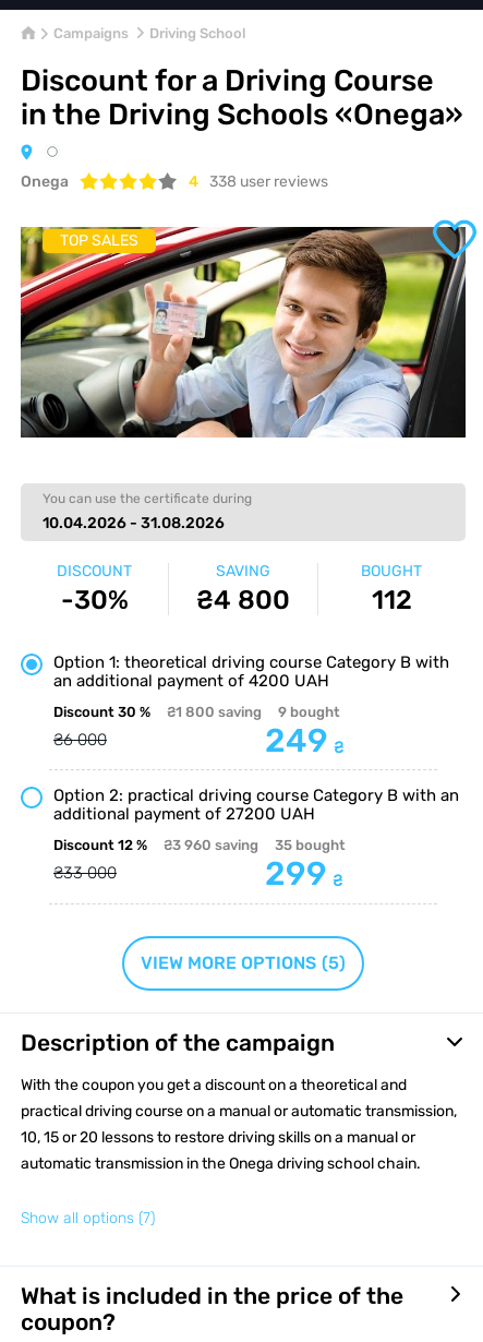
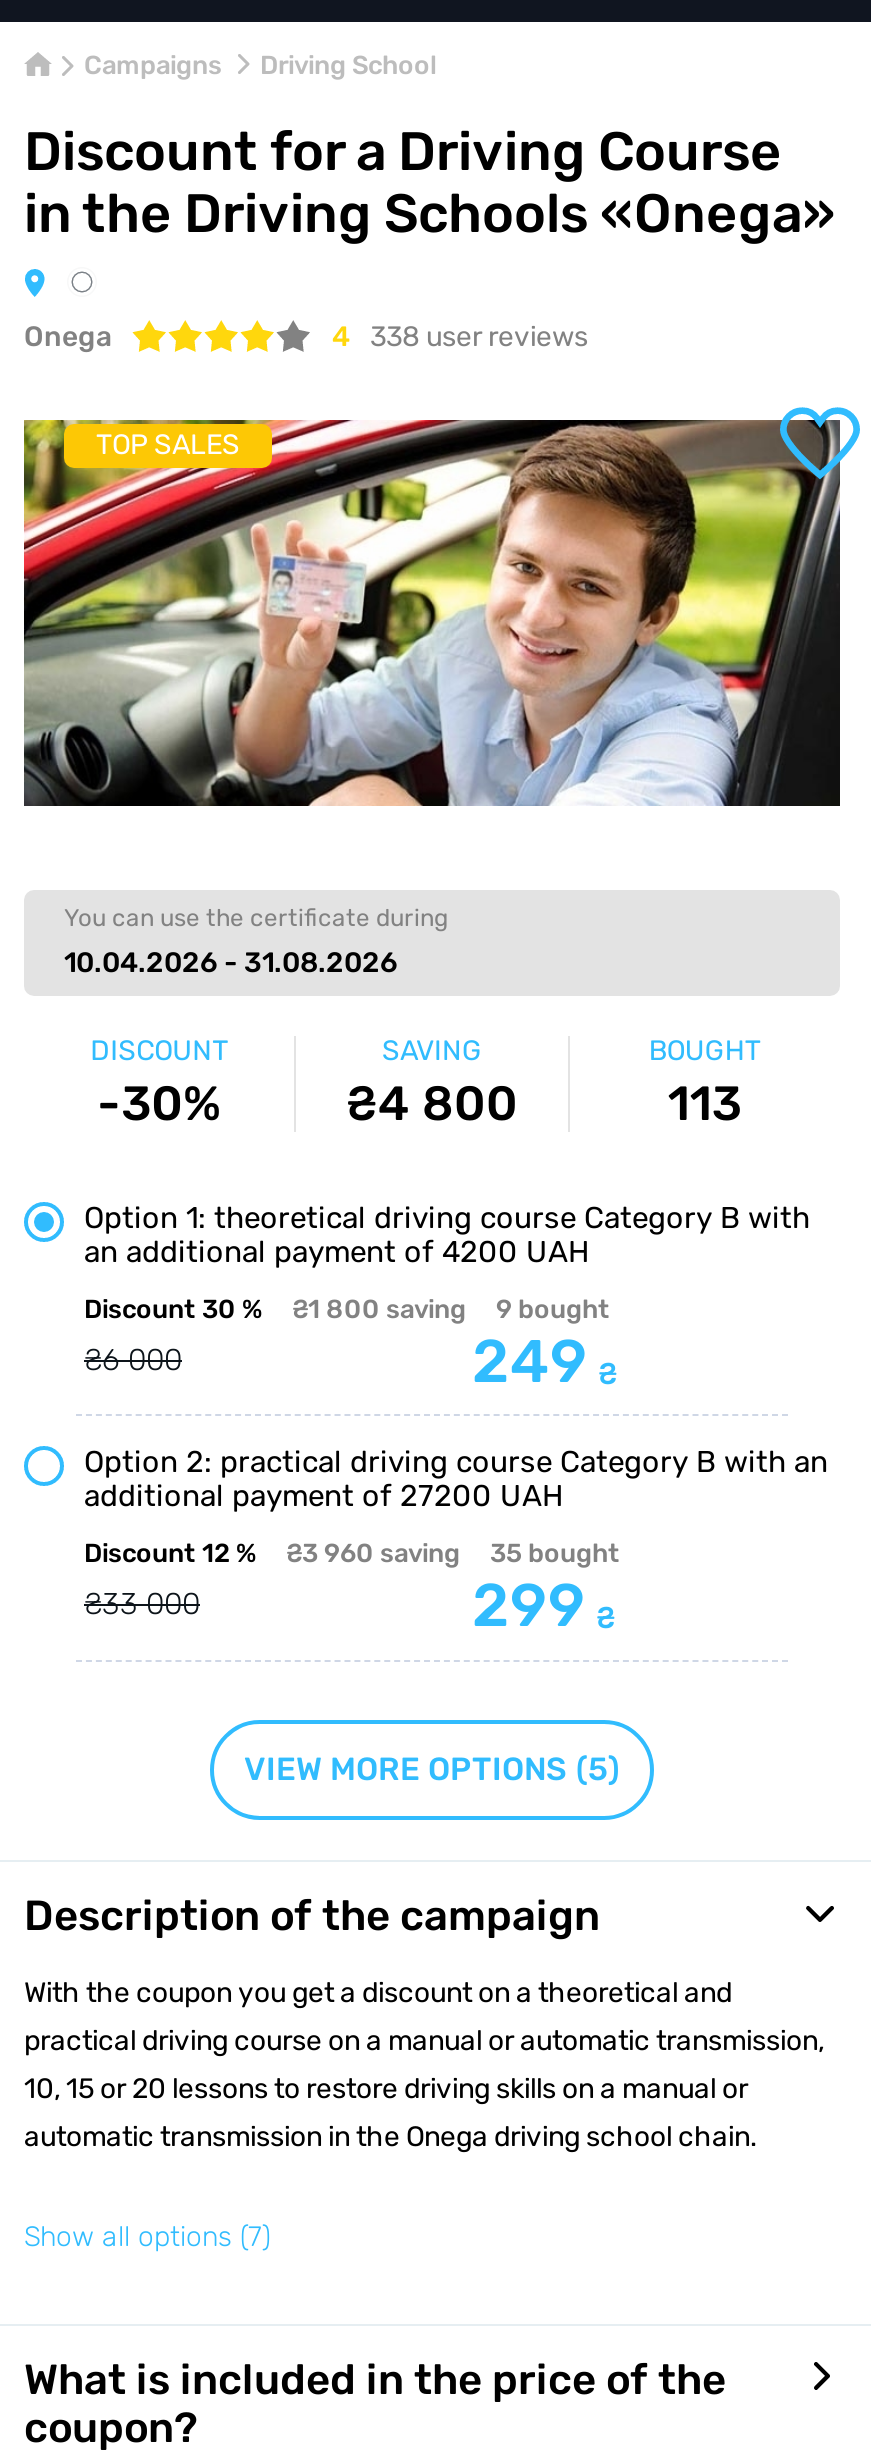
- 112
+ 113
